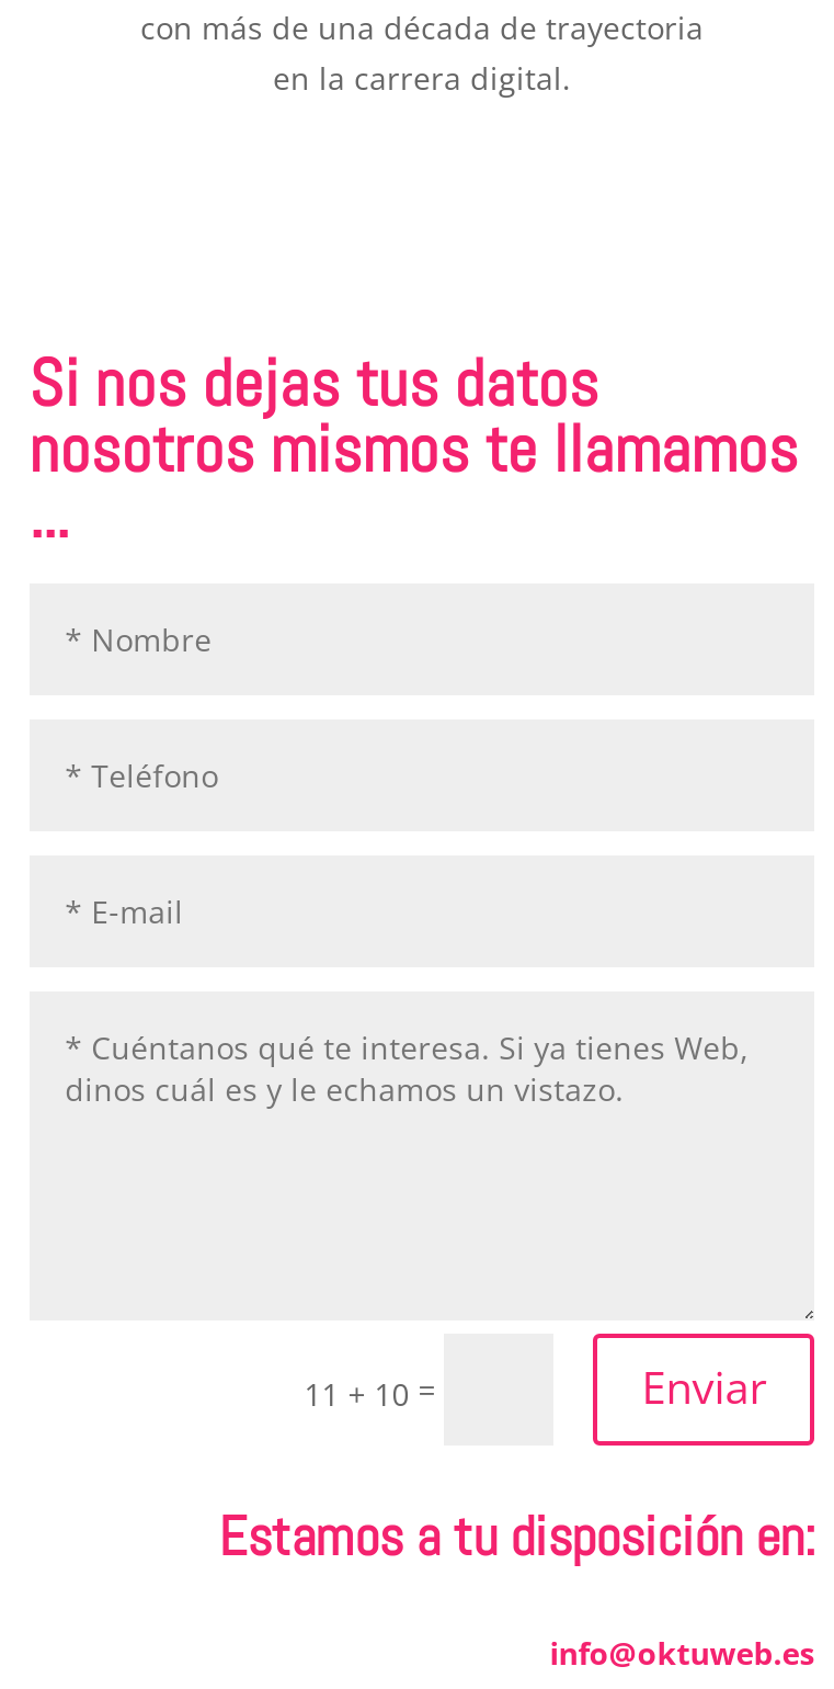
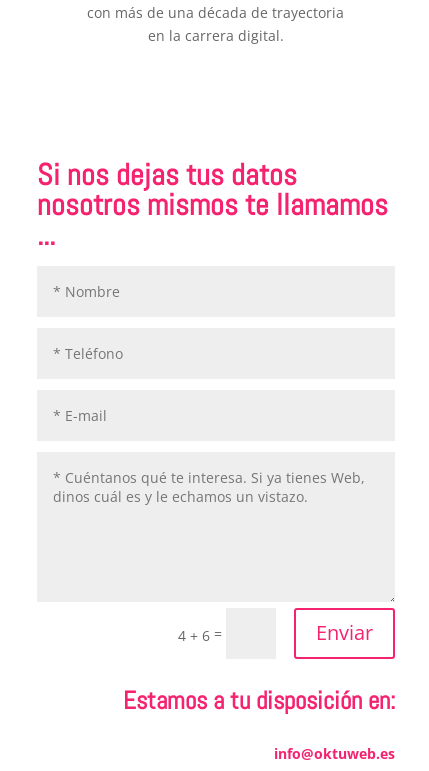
- 11 + 10 =
+ 4 + 6 =
